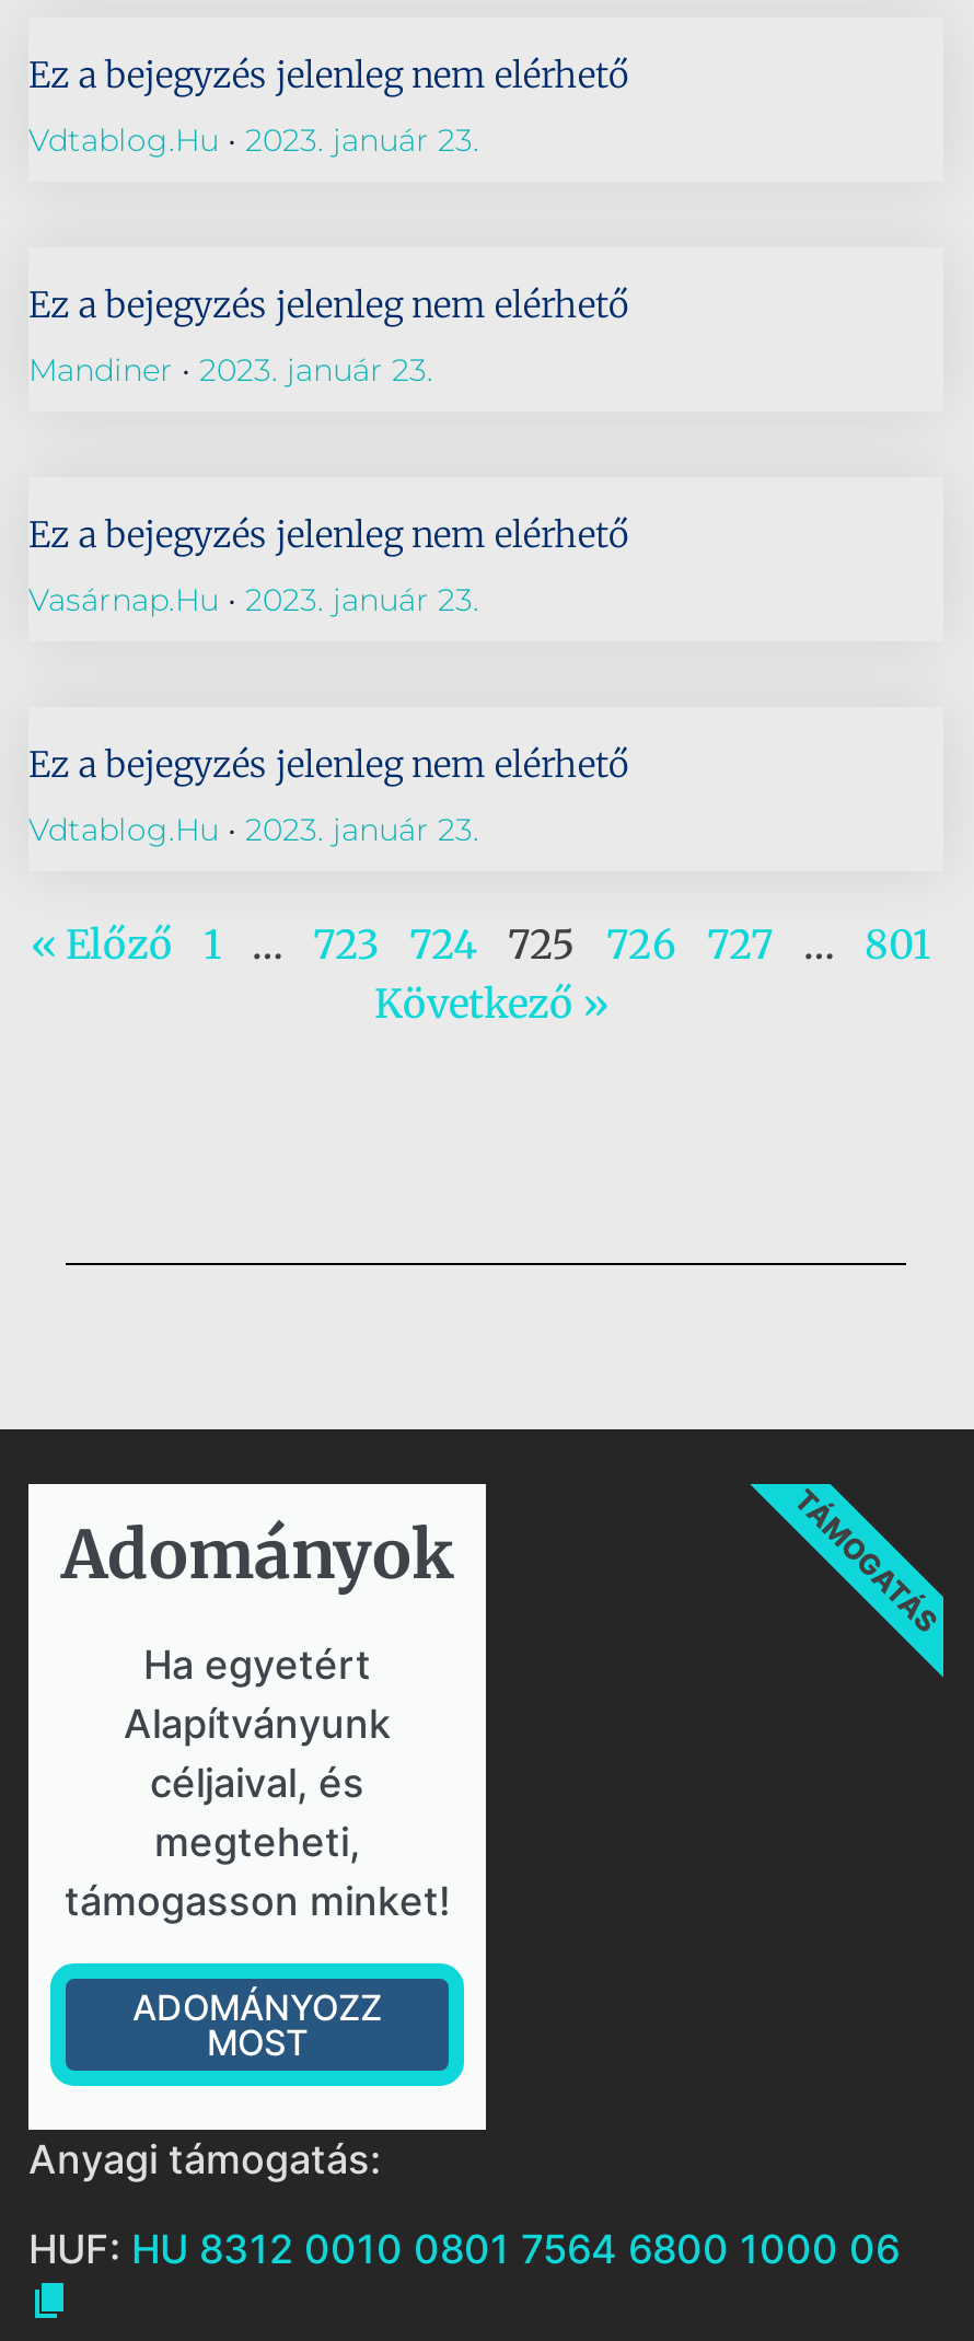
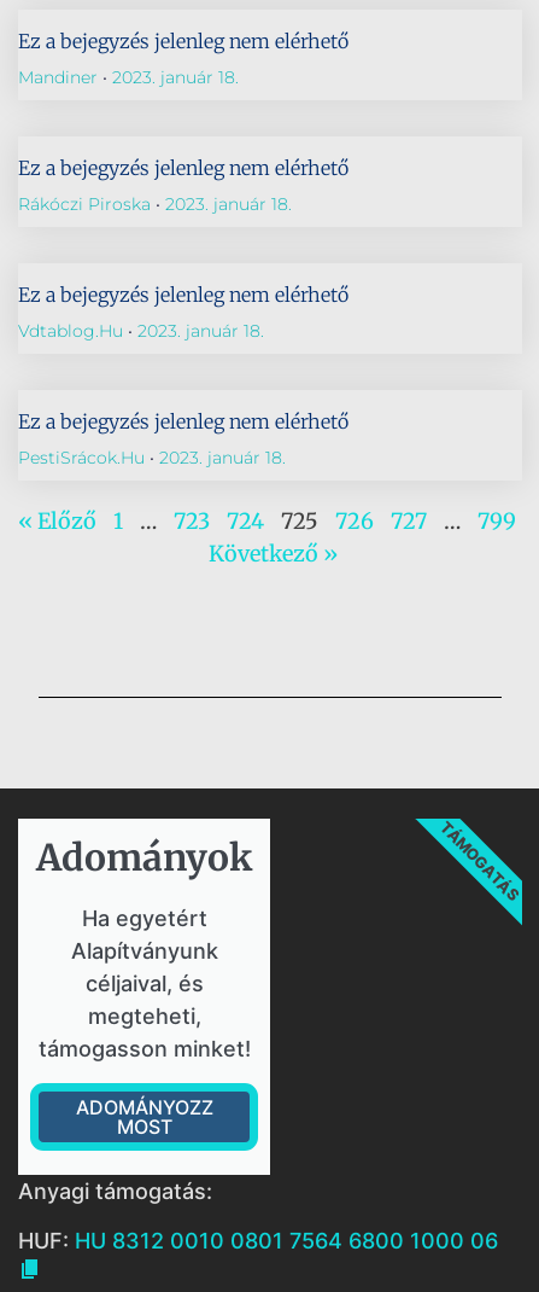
- Vdtablog.hu 2023. január 23.
+ Mandiner 2023. január 18.

- Mandiner 2023. január 23.
+ Rákóczi Piroska 2023. január 18.

- Vasárnap.hu 2023. január 23.
+ Vdtablog.hu 2023. január 18.

- Vdtablog.hu 2023. január 23.
+ PestiSrácok.hu 2023. január 18.

- 801
+ 799
